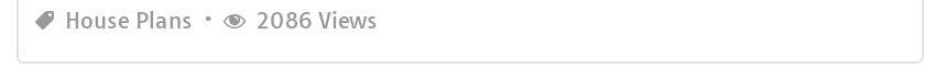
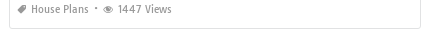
- 2086 Views
+ 1447 Views
